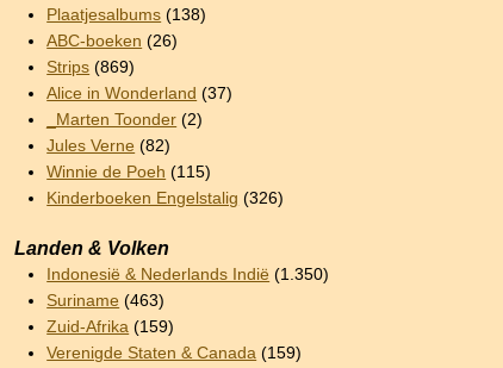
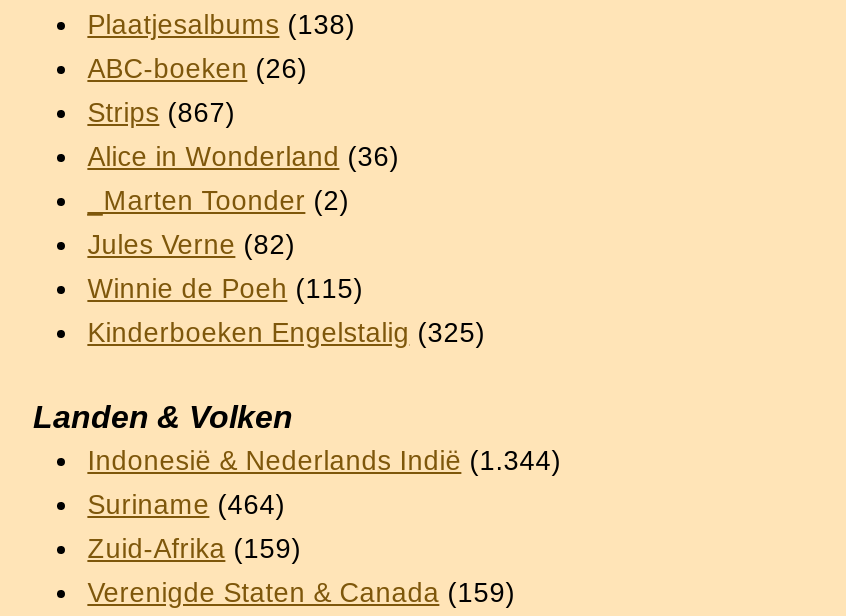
- Strips (869)
+ Strips (867)

- Alice in Wonderland (37)
+ Alice in Wonderland (36)

- Kinderboeken Engelstalig (326)
+ Kinderboeken Engelstalig (325)

- Indonesië & Nederlands Indië (1.350)
+ Indonesië & Nederlands Indië (1.344)

- Suriname (463)
+ Suriname (464)
